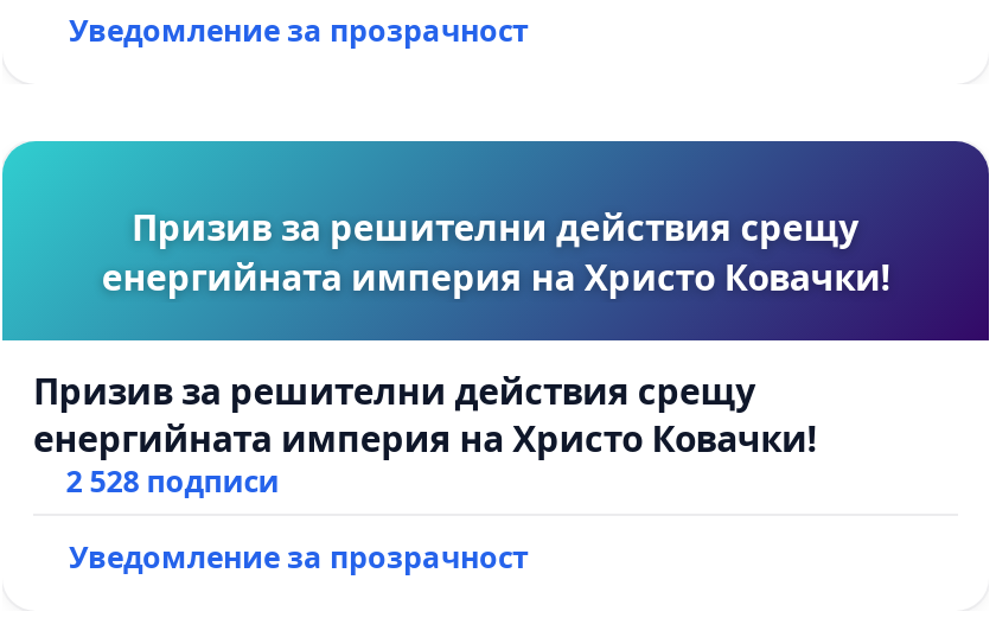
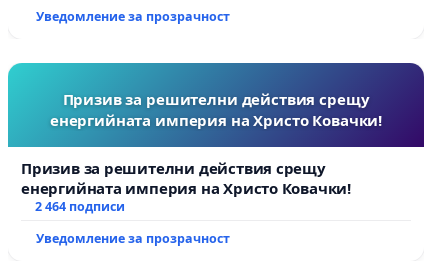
- 2 528 подписи
+ 2 464 подписи
